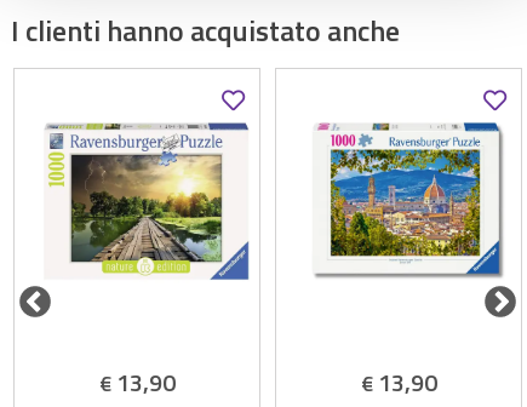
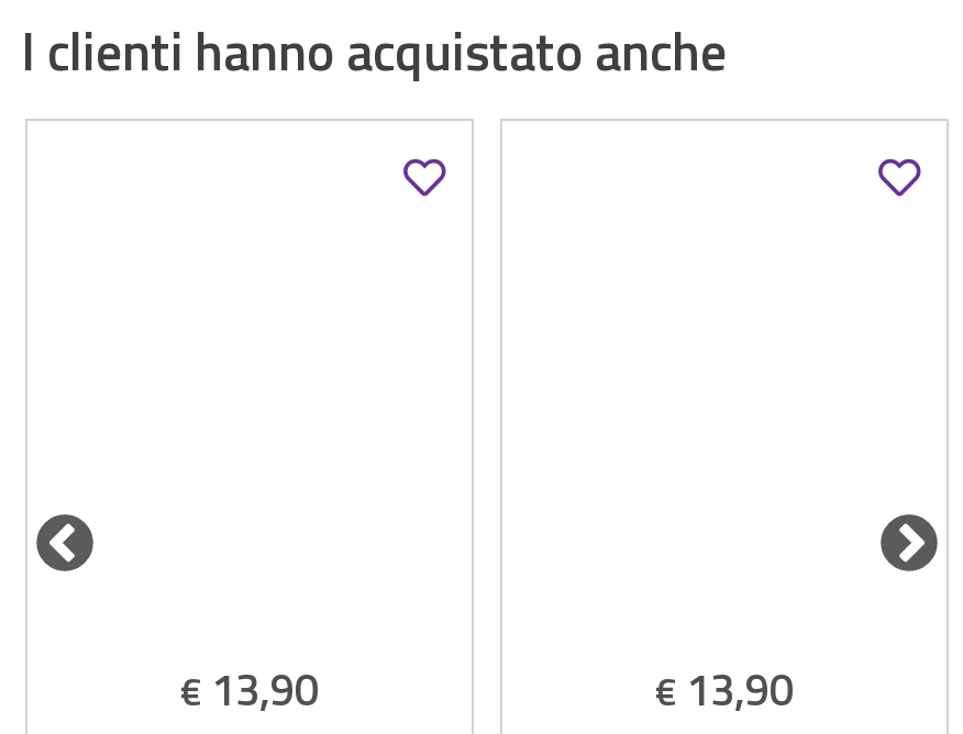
- [image]

- [image]
